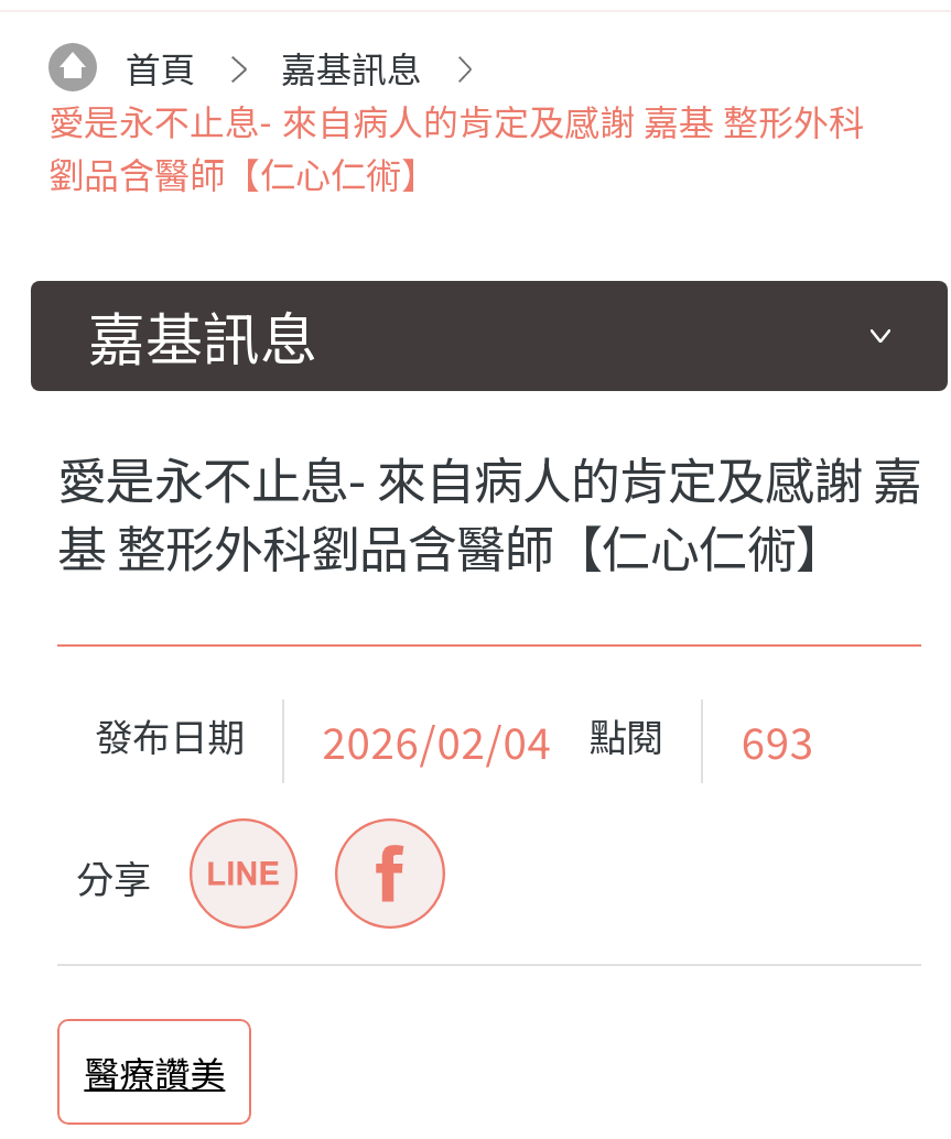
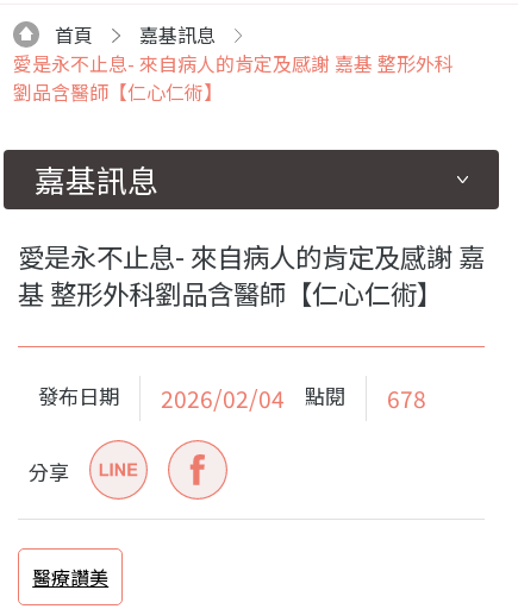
- 發布日期 2026/02/04 點閱 693
+ 發布日期 2026/02/04 點閱 678
